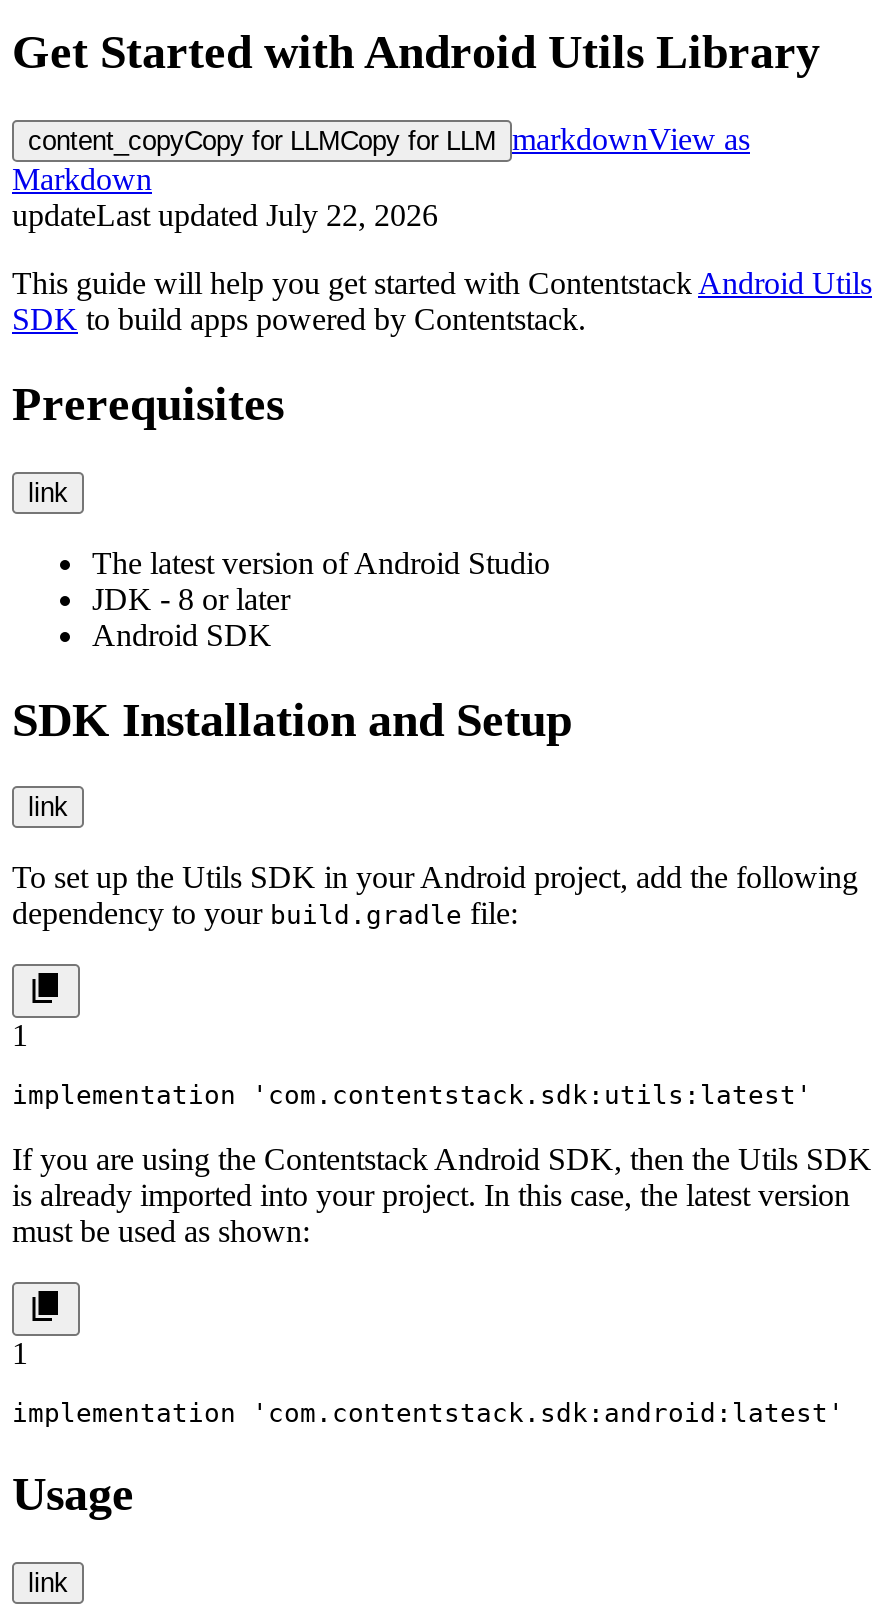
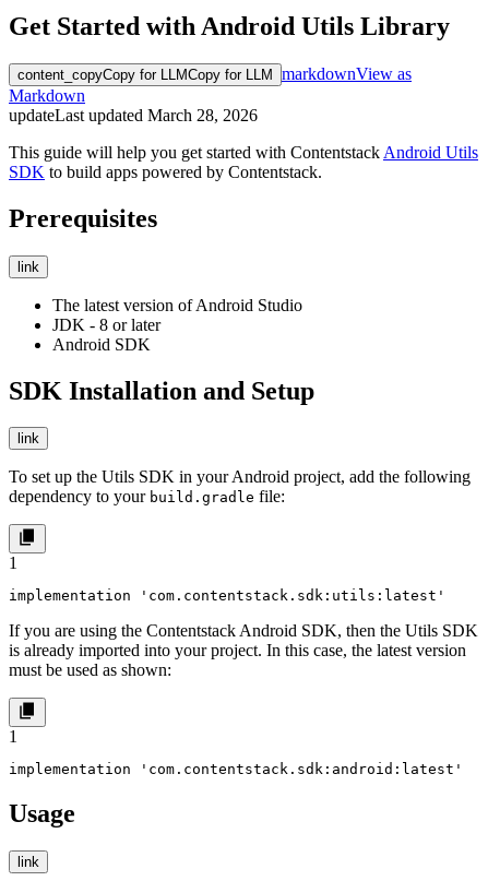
- updateLast updated July 22, 2026
+ updateLast updated March 28, 2026
